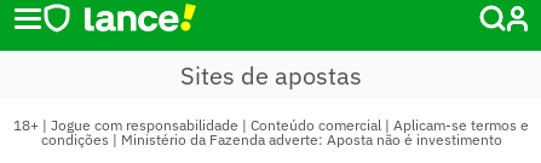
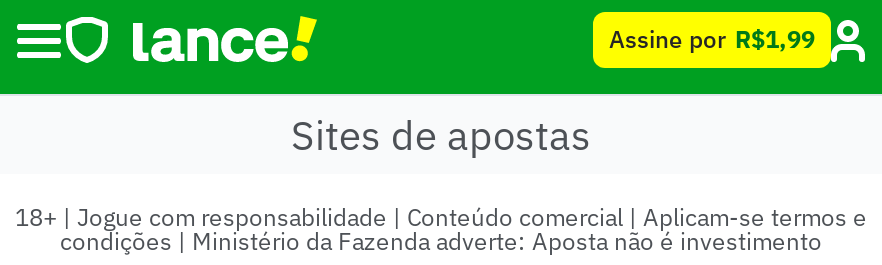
+ Assine por R$1,99
